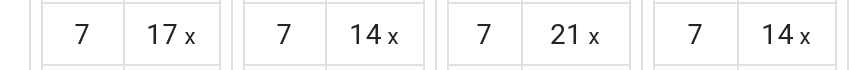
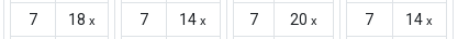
- 7 17 x
+ 7 18 x

- 7 21 x
+ 7 20 x
